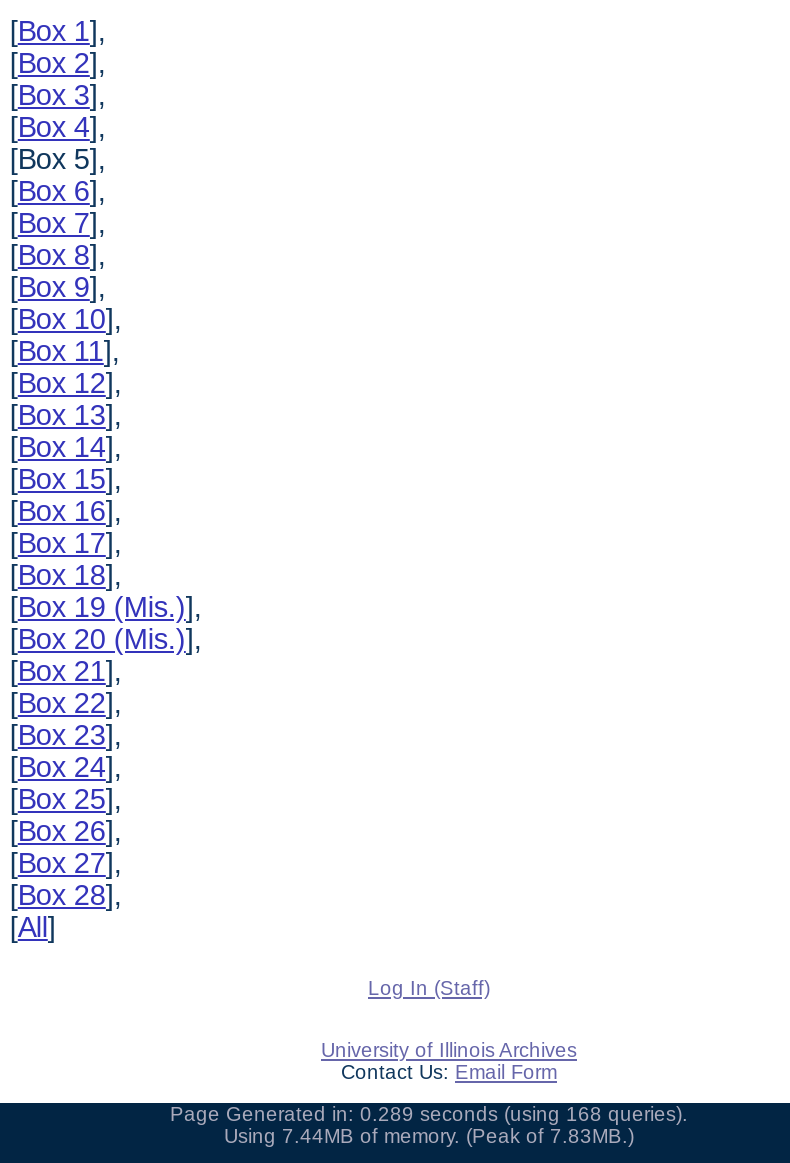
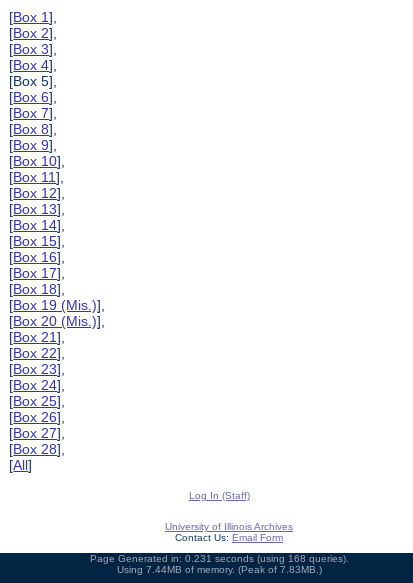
- Page Generated in: 0.289 seconds (using 168 queries).
+ Page Generated in: 0.231 seconds (using 168 queries).
